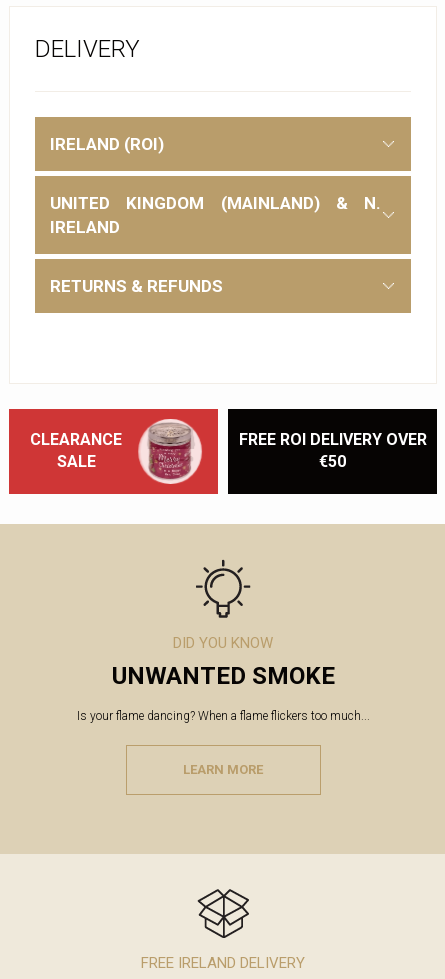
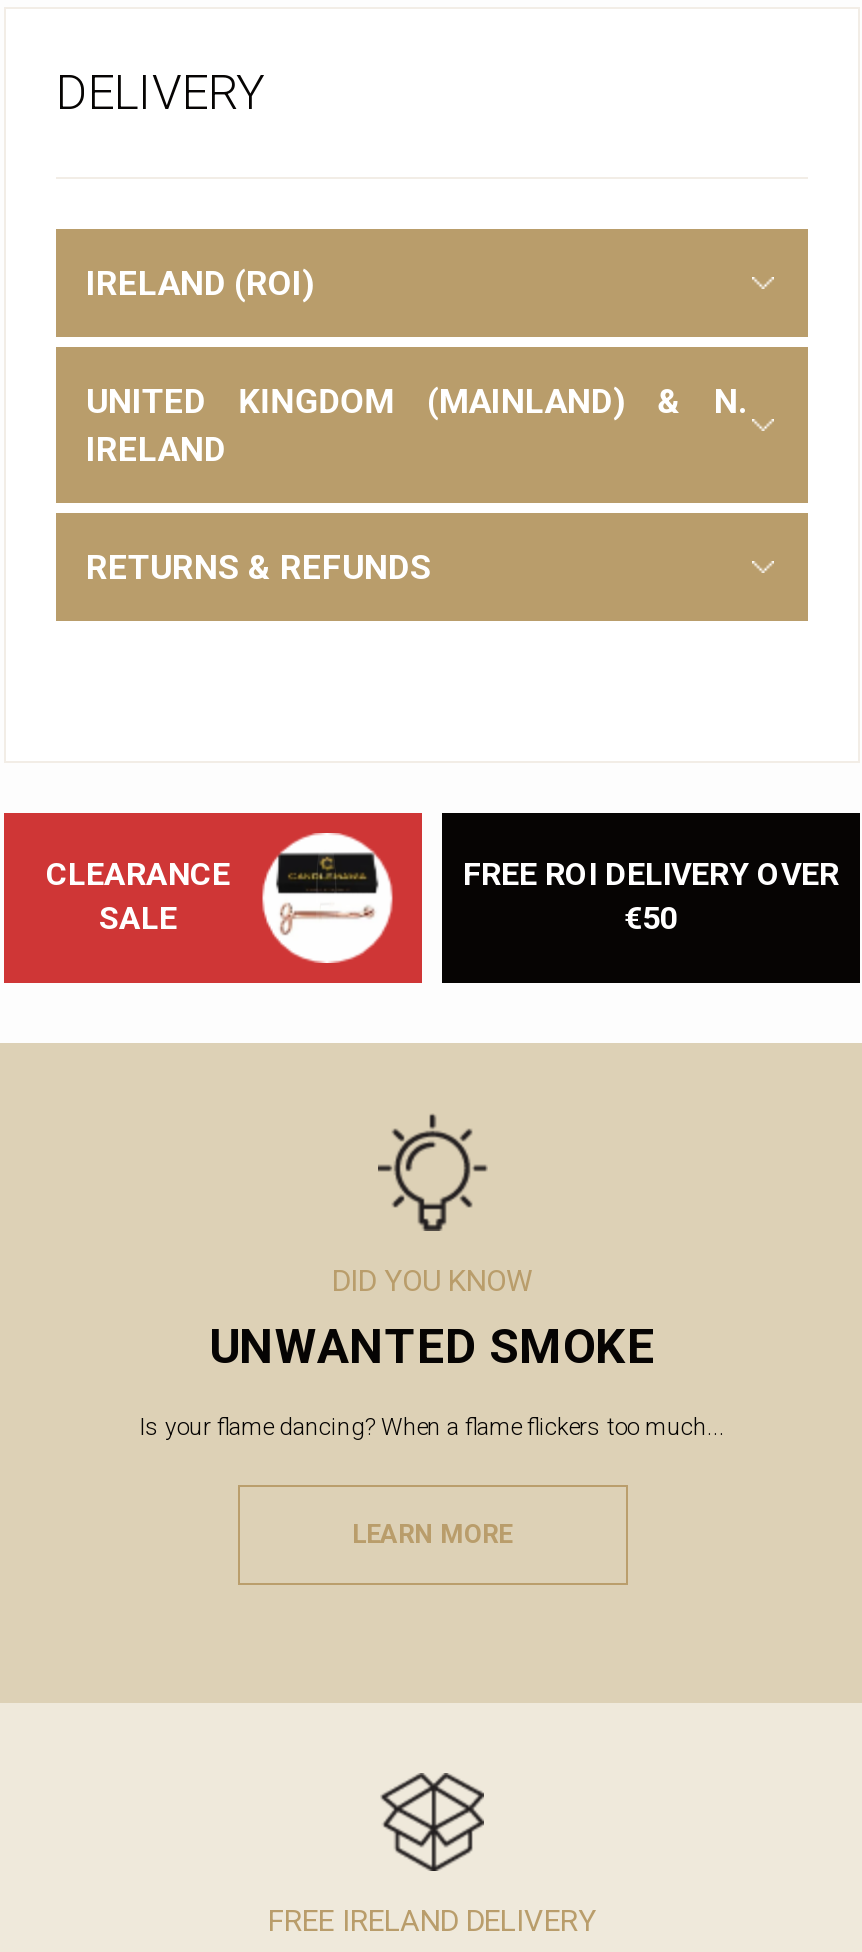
- [image]
+ [image]
